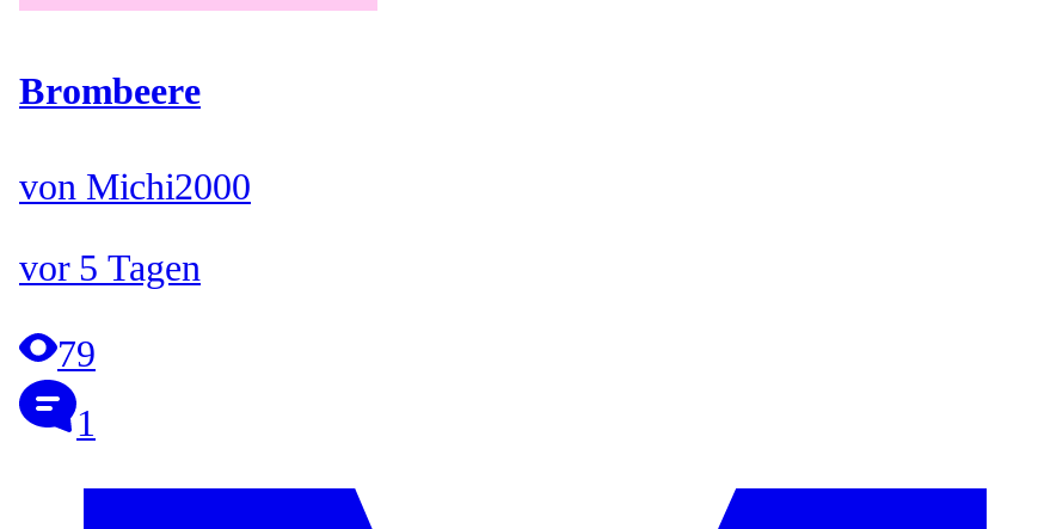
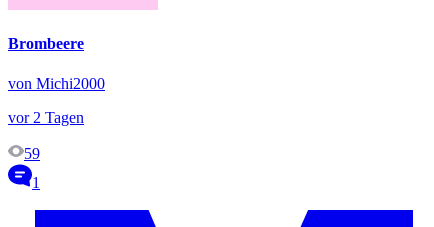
- vor 5 Tagen
+ vor 2 Tagen

- 79
+ 59
